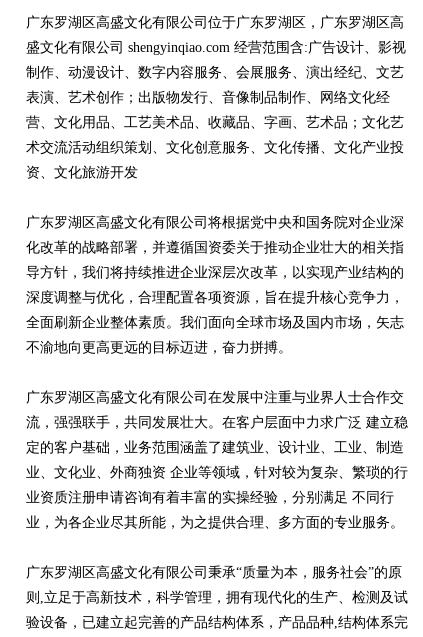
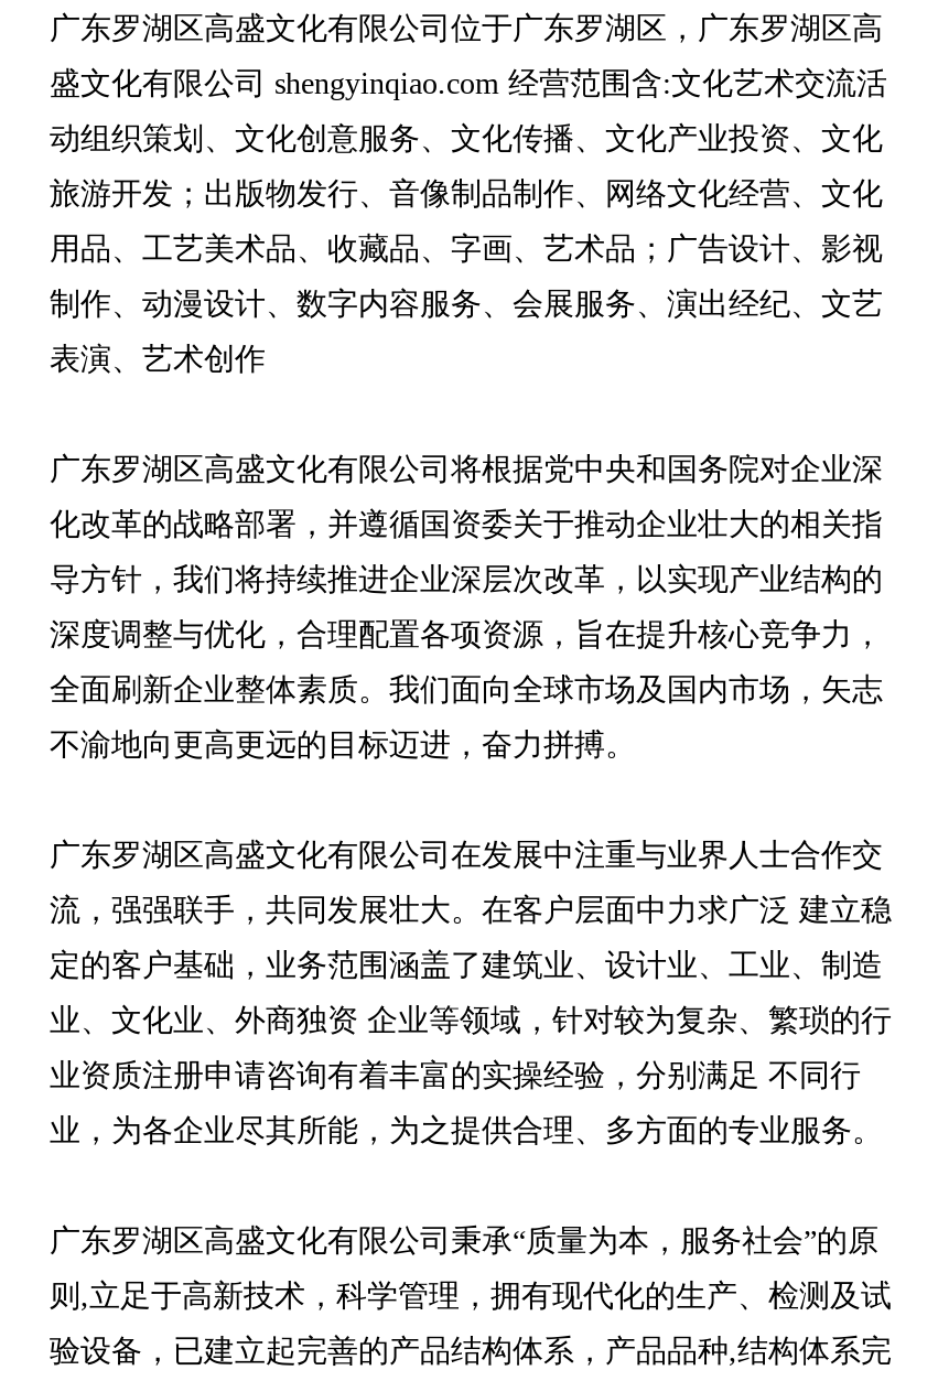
- 盛文化有限公司 shengyinqiao.com 经营范围含:广告设计、影视
+ 盛文化有限公司 shengyinqiao.com 经营范围含:文化艺术交流活
+ 动组织策划、文化创意服务、文化传播、文化产业投资、文化
+ 旅游开发；出版物发行、音像制品制作、网络文化经营、文化
+ 用品、工艺美术品、收藏品、字画、艺术品；广告设计、影视

moved down: 制作、动漫设计、数字内容服务、会展服务、演出经纪、文艺

- 表演、艺术创作；出版物发行、音像制品制作、网络文化经
- 营、文化用品、工艺美术品、收藏品、字画、艺术品；文化艺
- 术交流活动组织策划、文化创意服务、文化传播、文化产业投
- 资、文化旅游开发
+ 表演、艺术创作
